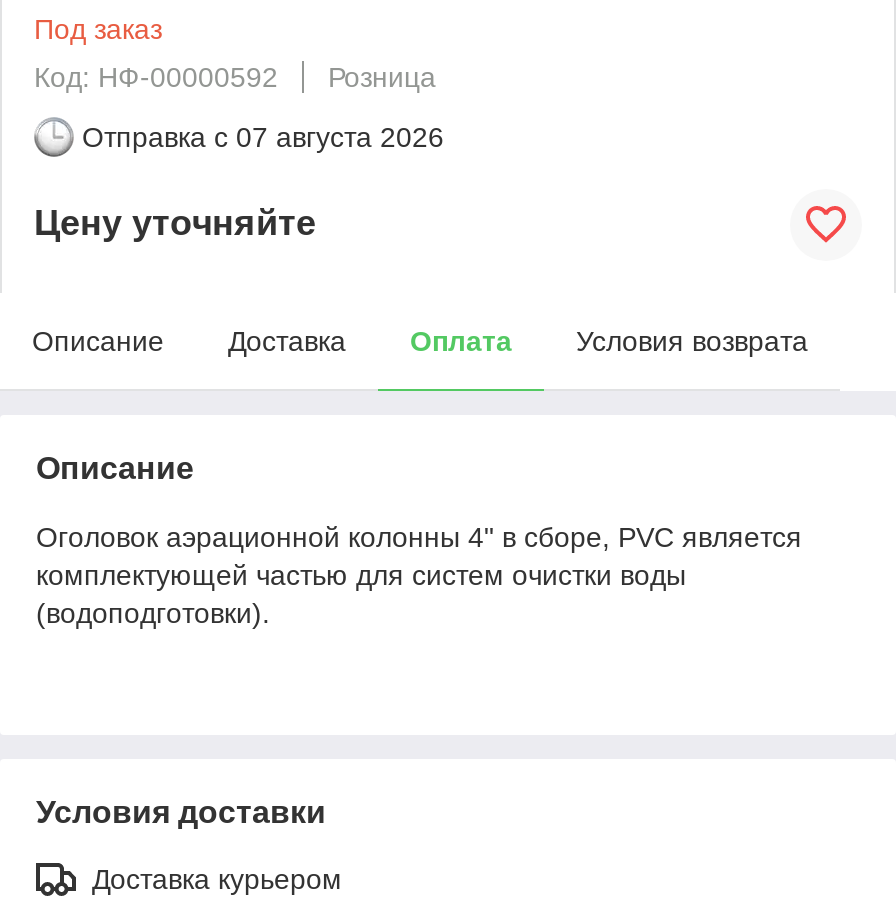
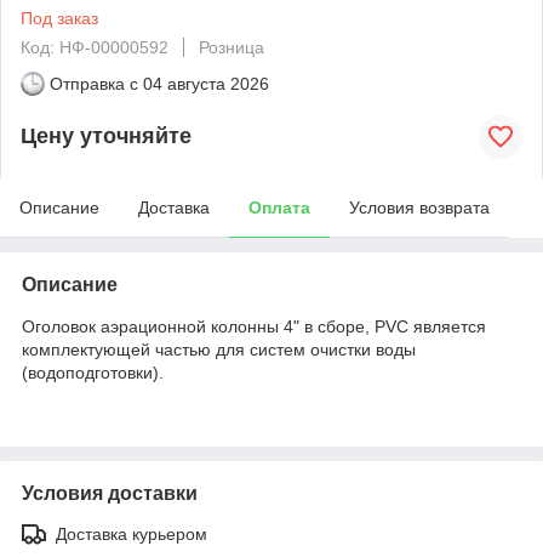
- Отправка с 07 августа 2026
+ Отправка с 04 августа 2026
